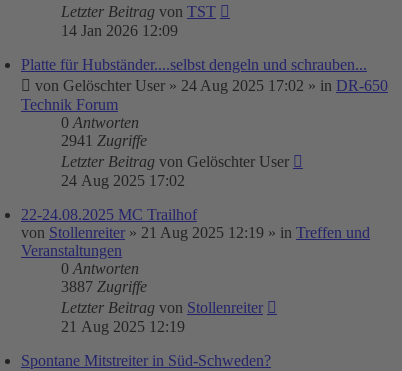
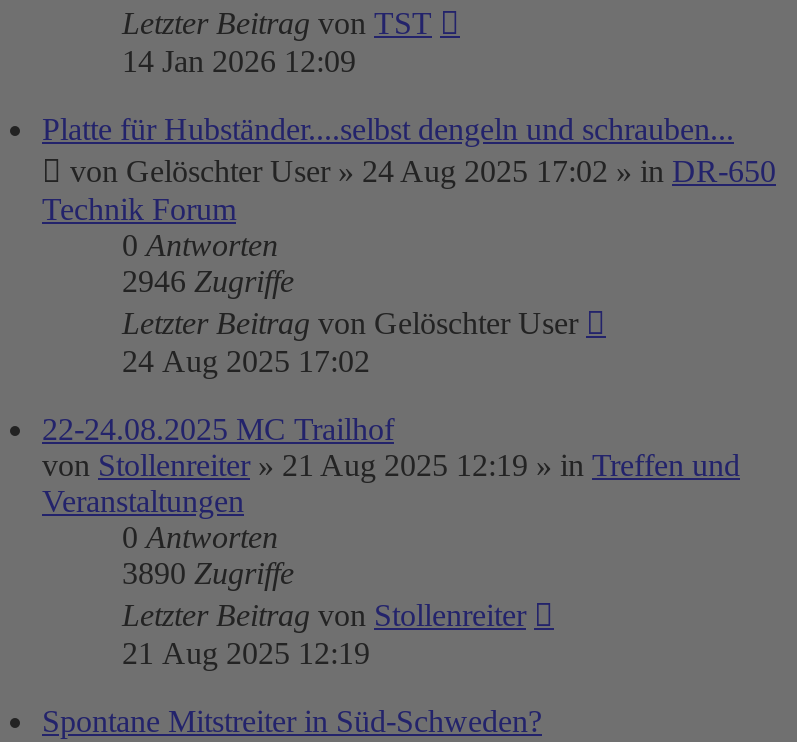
- 2941 Zugriffe
+ 2946 Zugriffe

- 3887 Zugriffe
+ 3890 Zugriffe
